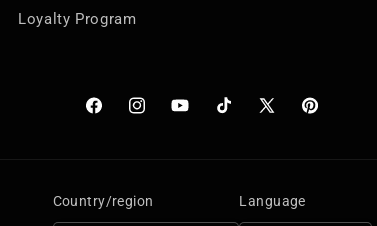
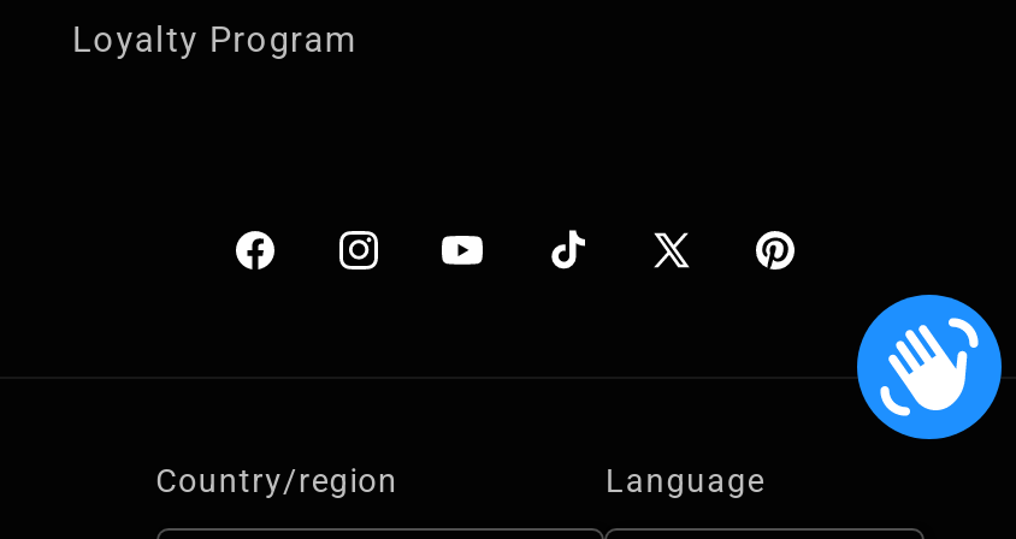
+ [image]
